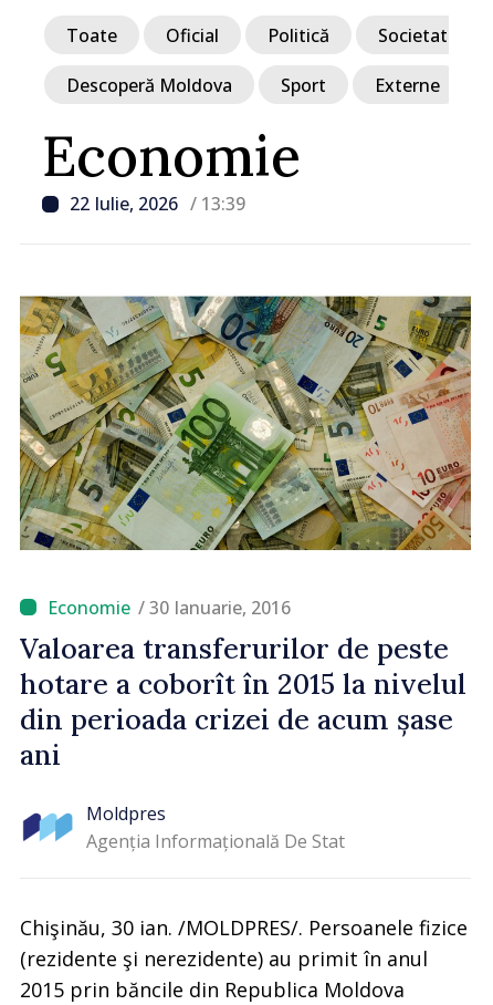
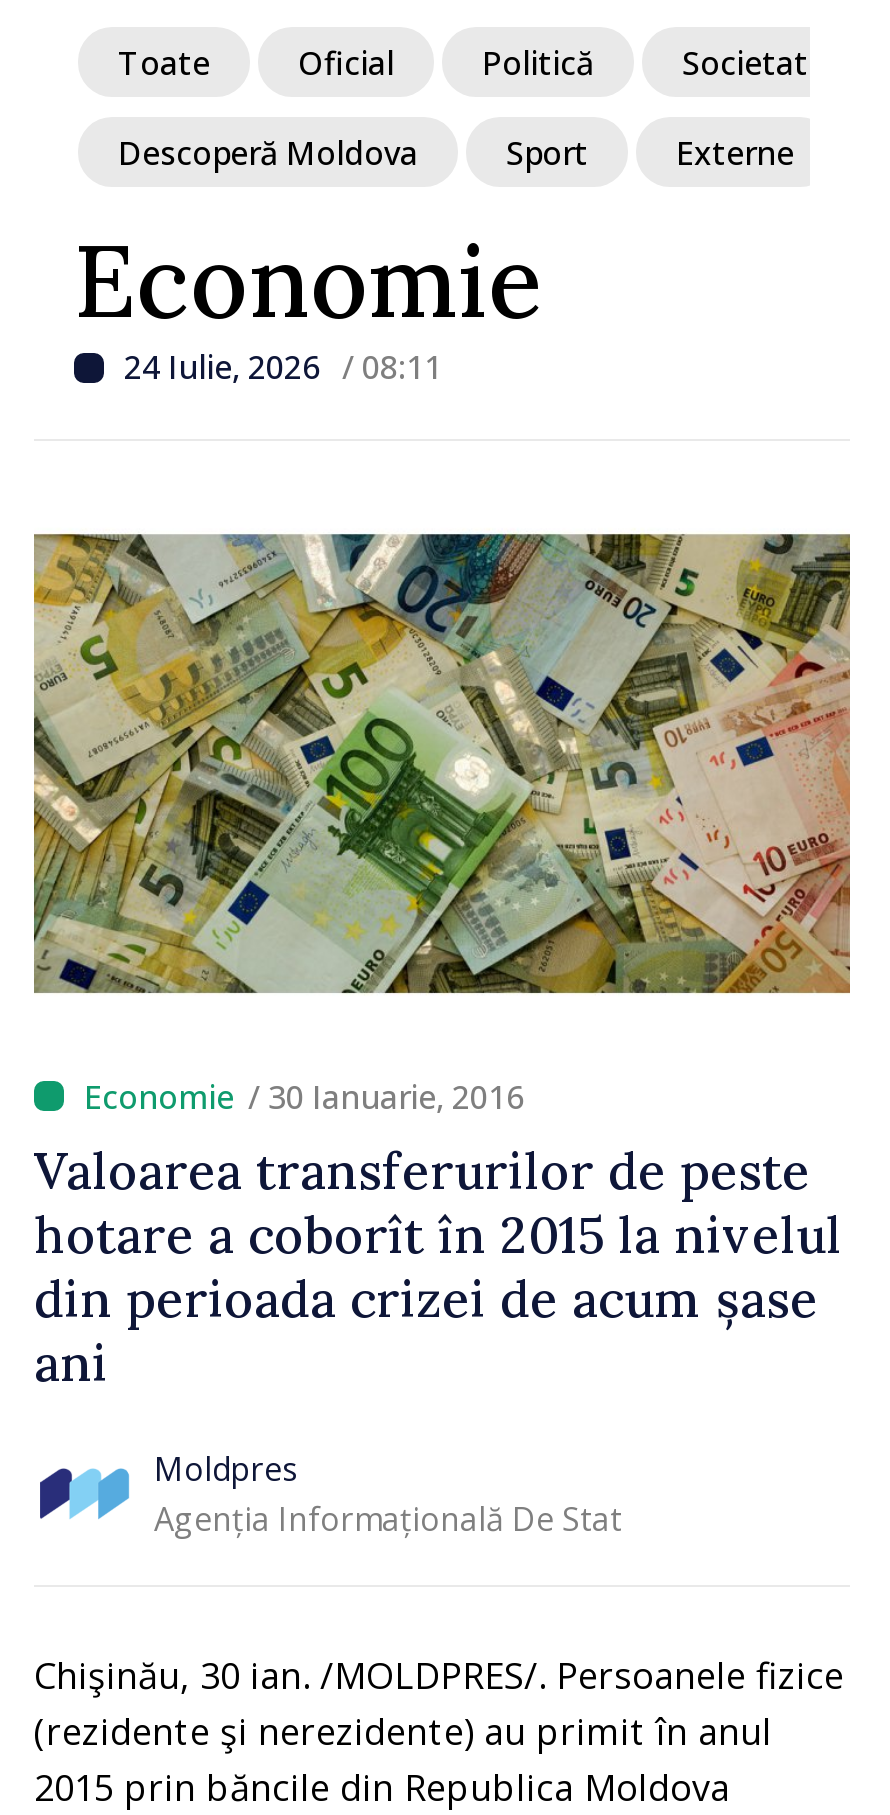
- 22 Iulie, 2026 / 13:39
+ 24 Iulie, 2026 / 08:11
